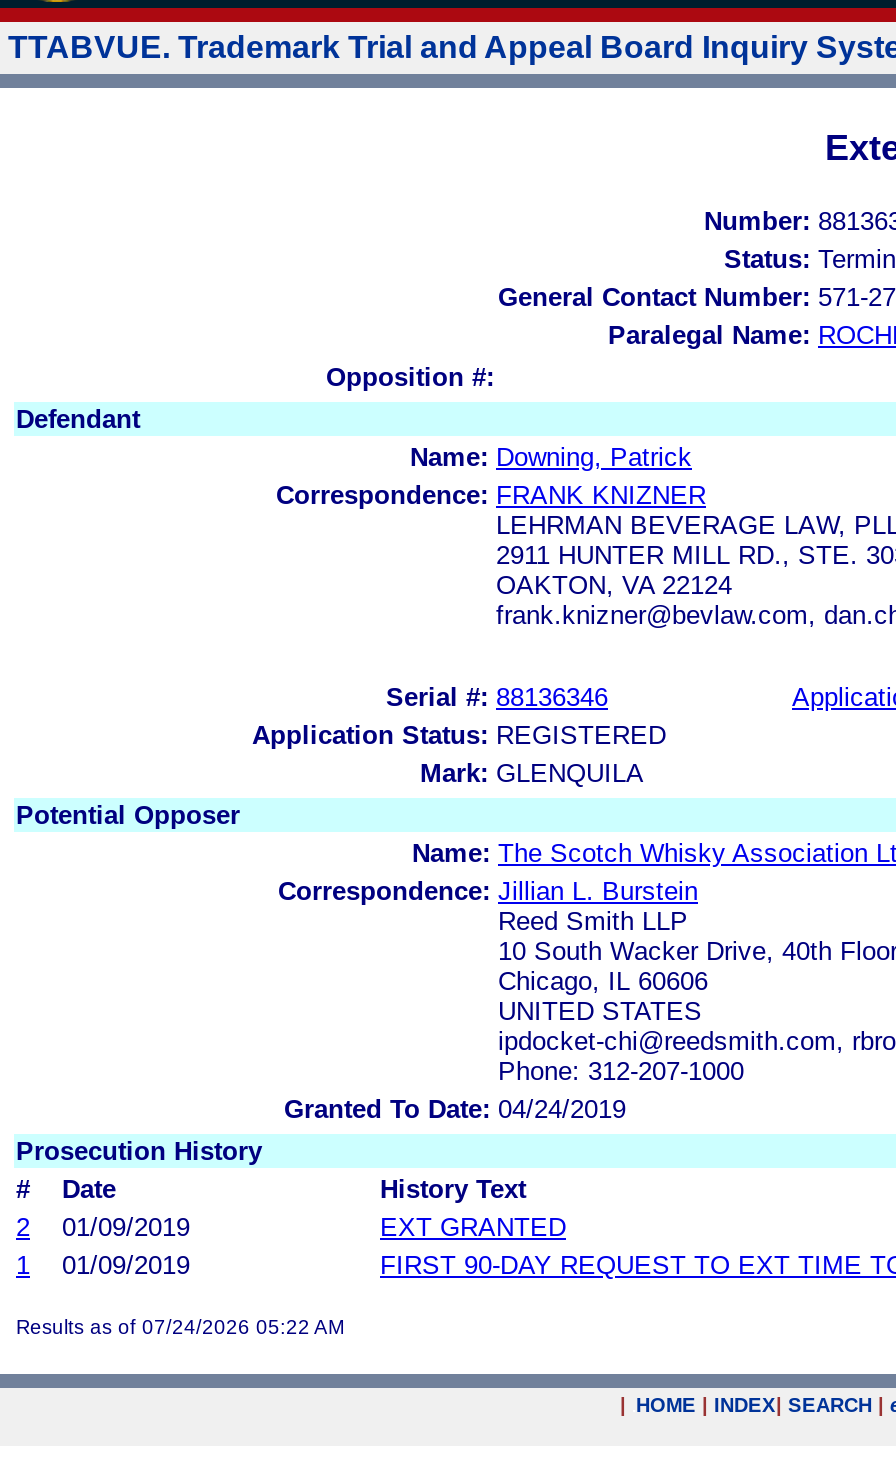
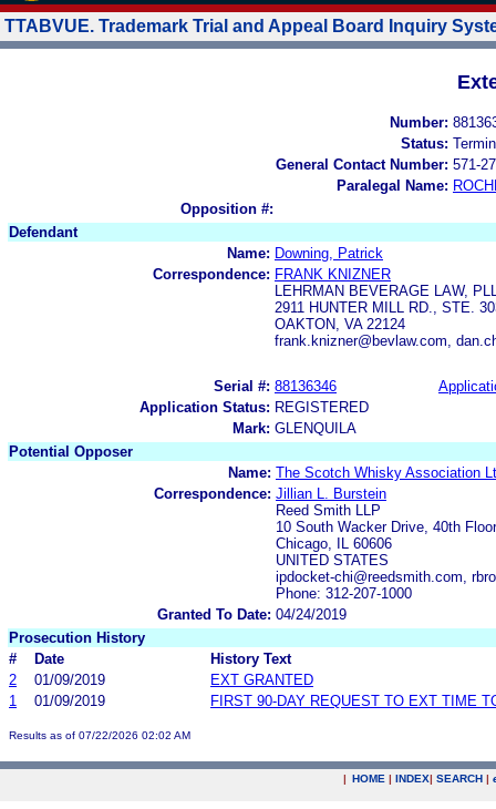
- Results as of 07/24/2026 05:22 AM
+ Results as of 07/22/2026 02:02 AM
